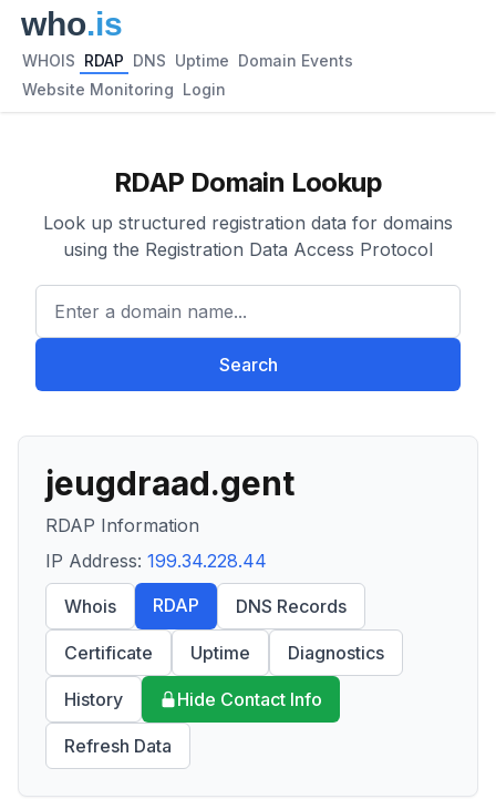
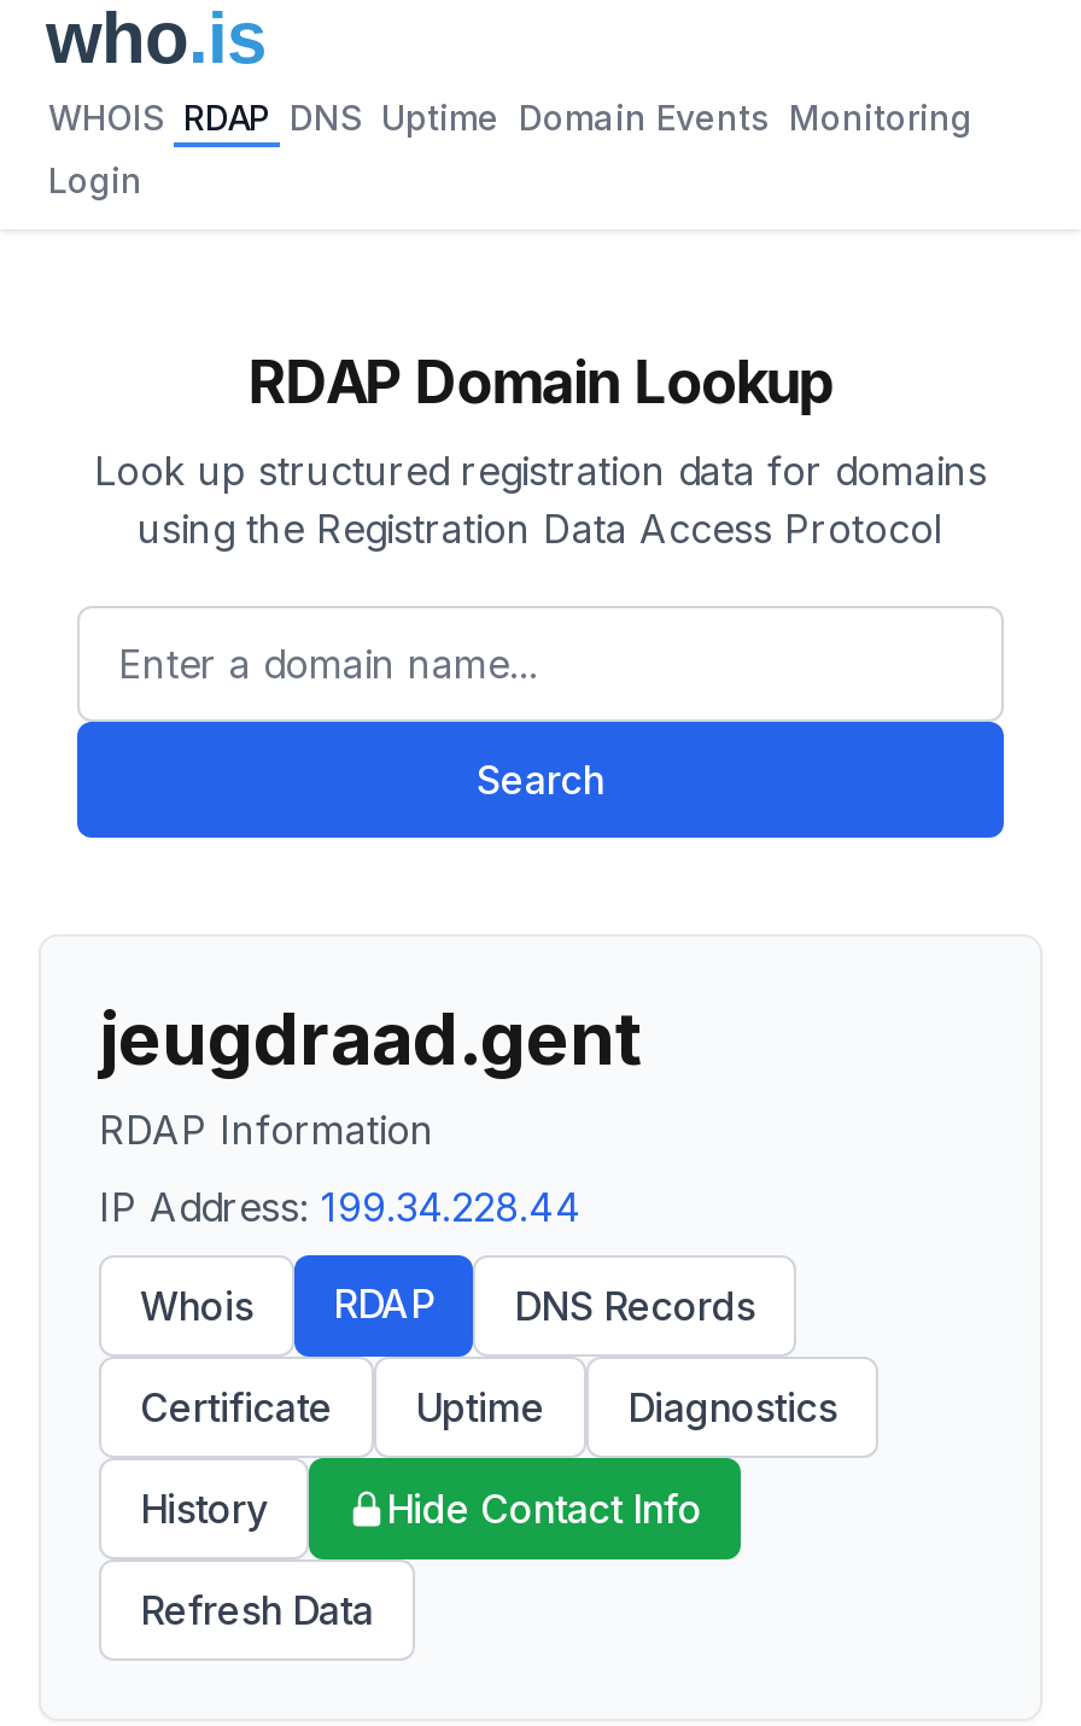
- WHOIS RDAP DNS Uptime Domain Events
+ WHOIS RDAP DNS Uptime Domain Events Monitoring

- Website Monitoring Login
+ Login
